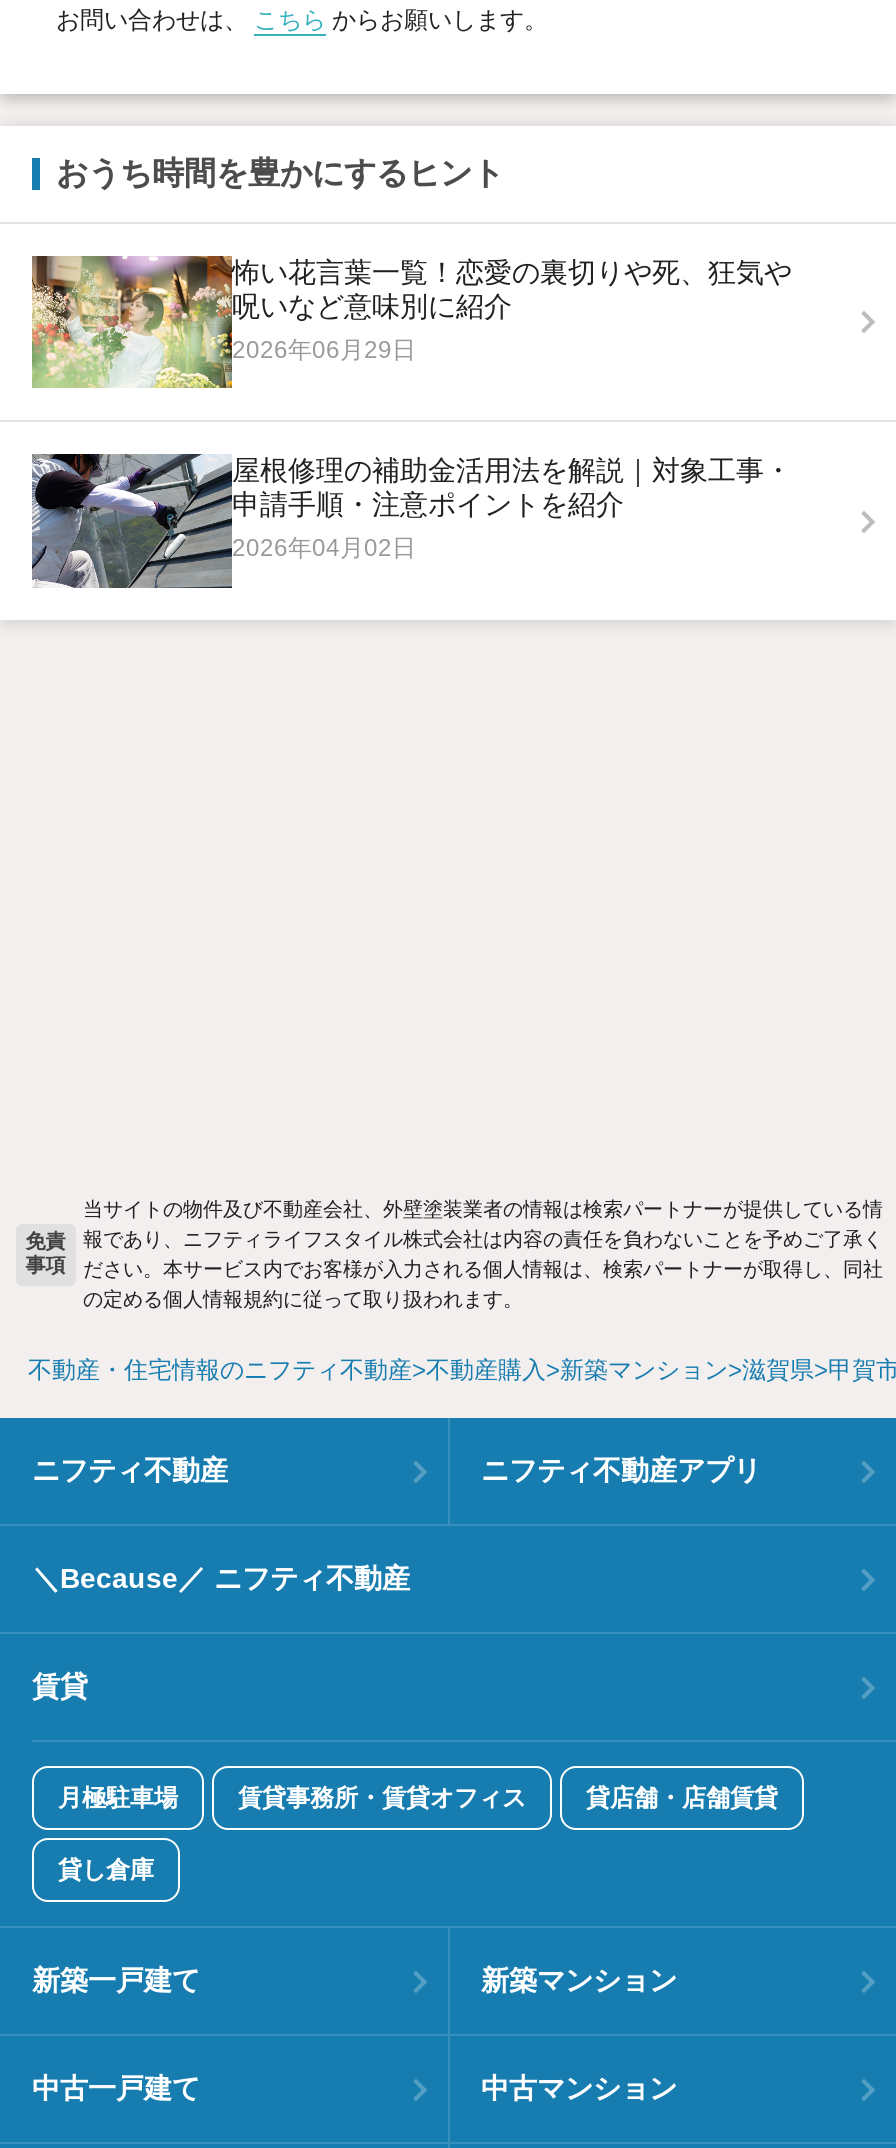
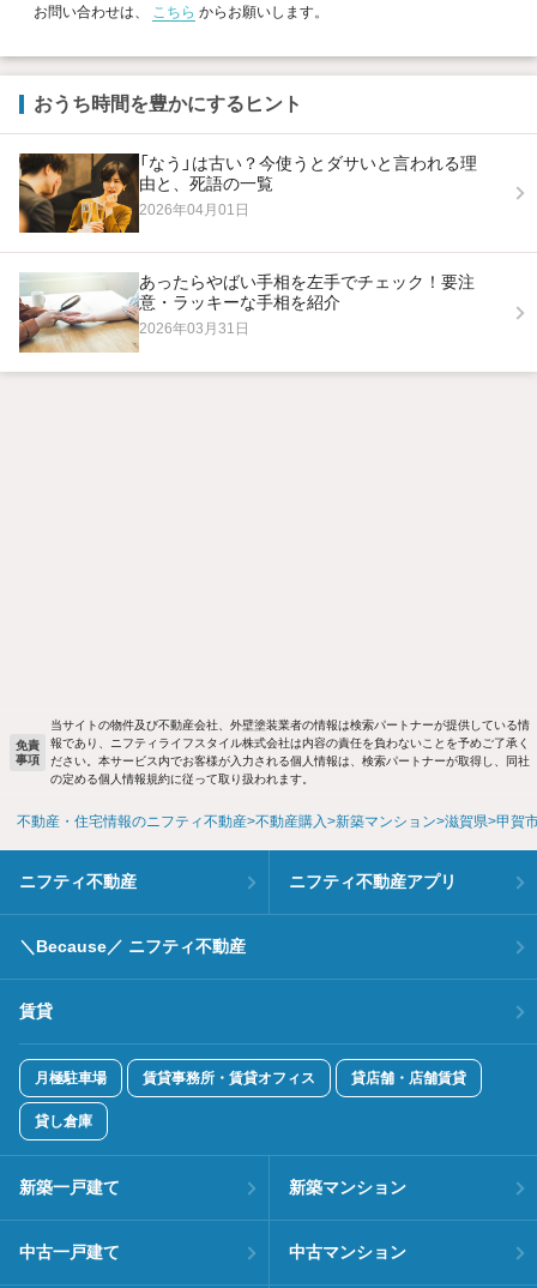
- [image]
- 怖い花言葉一覧！恋愛の裏切りや死、狂気や
- 呪いなど意味別に紹介
- 2026年06月29日
+ [image]
+ 「なう」は古い？今使うとダサいと言われる理
+ 由と、死語の一覧
+ 2026年04月01日

- [image]
- 屋根修理の補助金活用法を解説｜対象工事・
- 申請手順・注意ポイントを紹介
- 2026年04月02日
+ [image]
+ あったらやばい手相を左手でチェック！要注
+ 意・ラッキーな手相を紹介
+ 2026年03月31日
